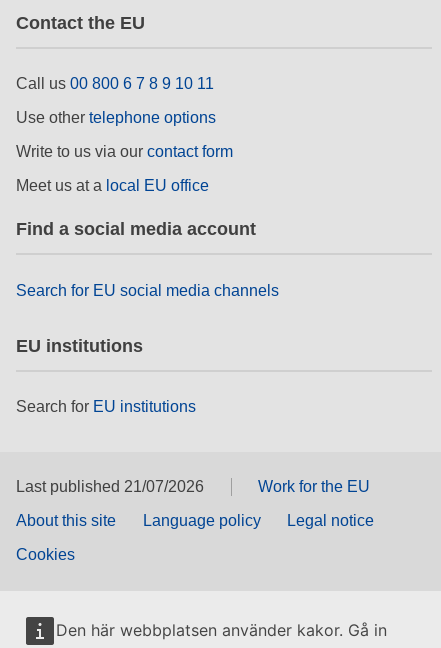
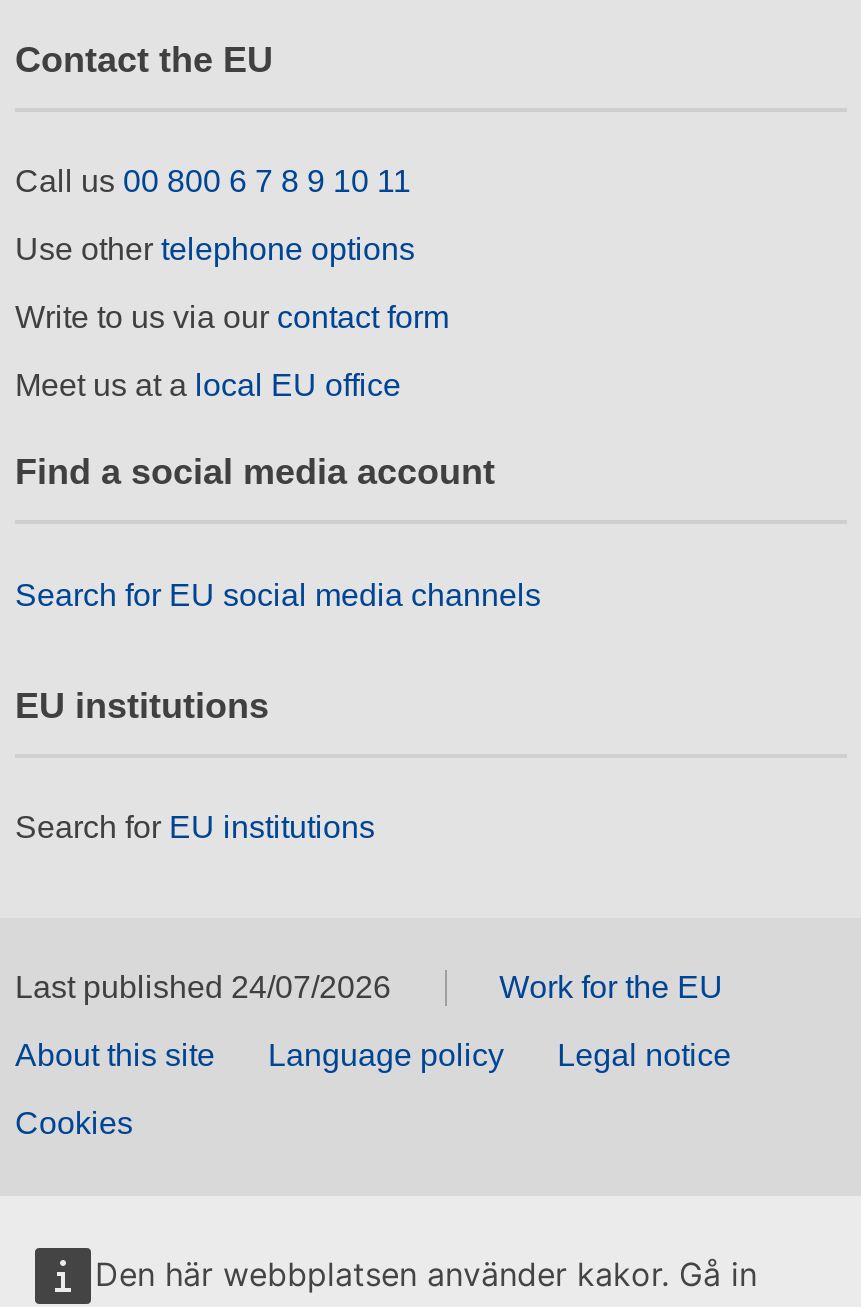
- Last published 21/07/2026
+ Last published 24/07/2026
